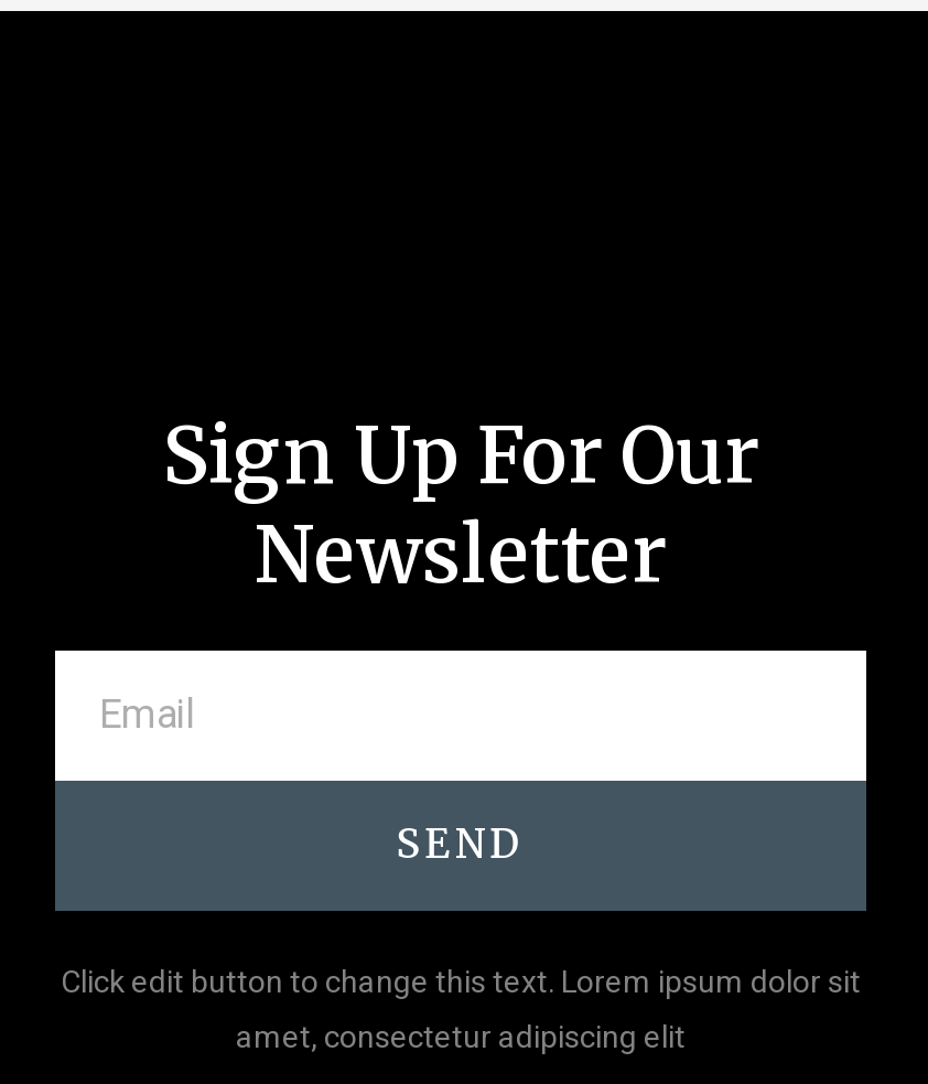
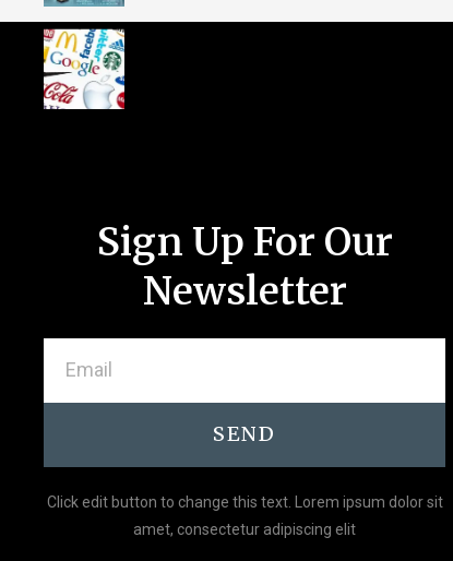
+ [image]
